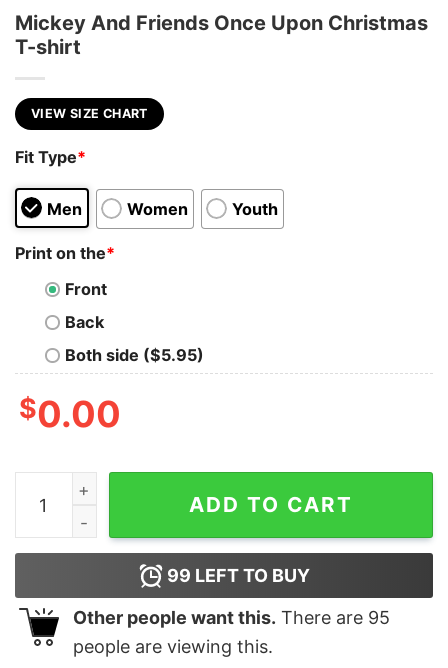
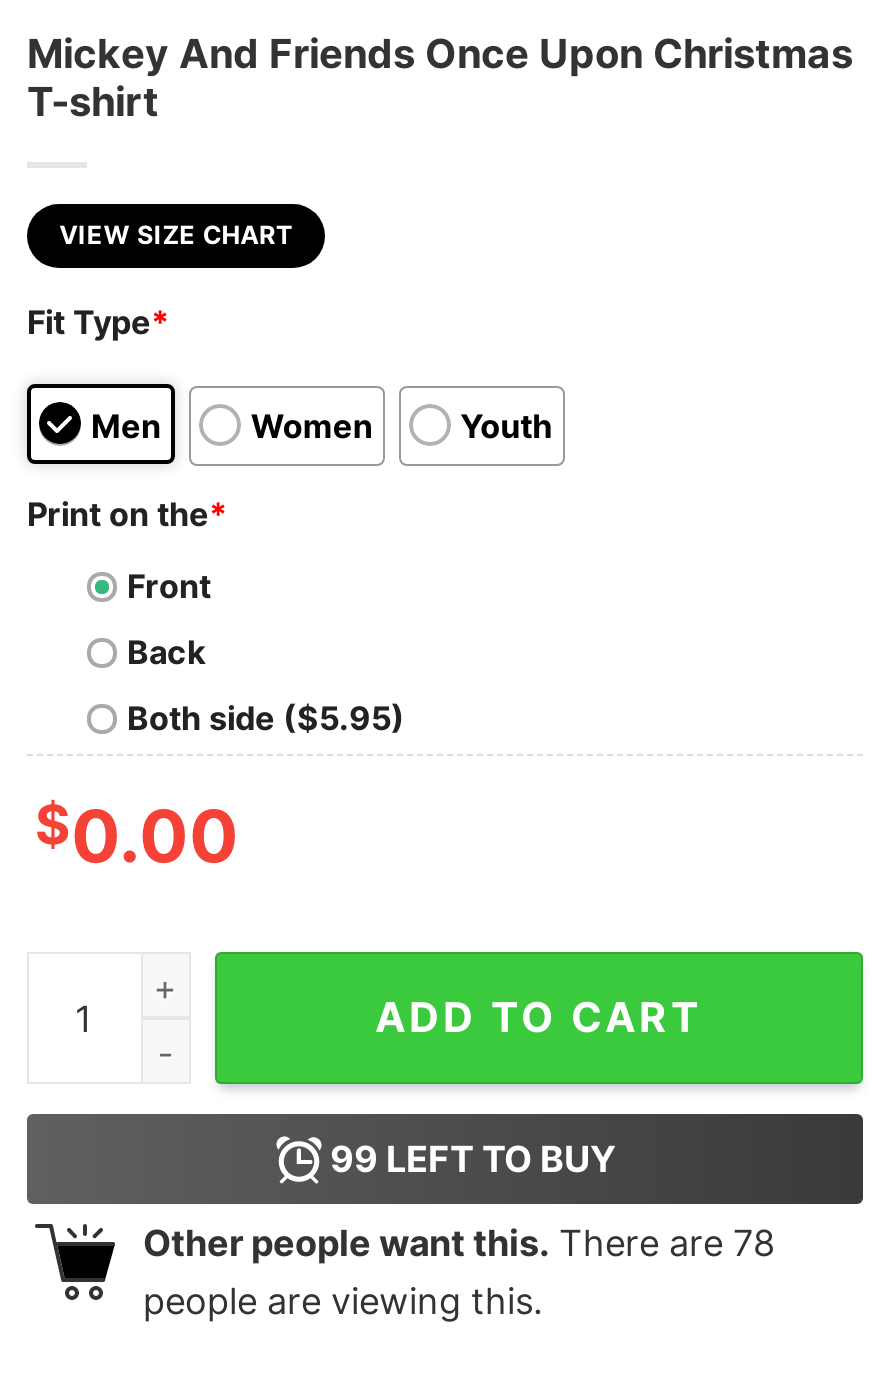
- Other people want this. There are 95
+ Other people want this. There are 78
